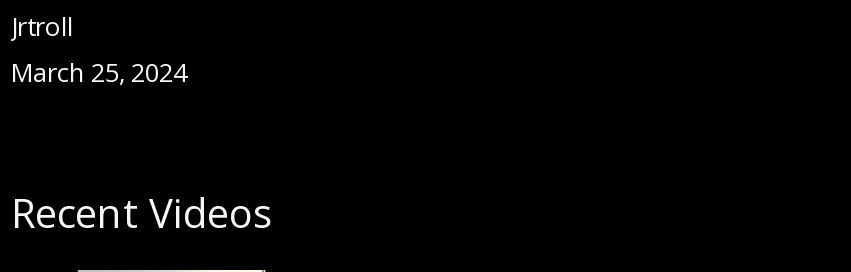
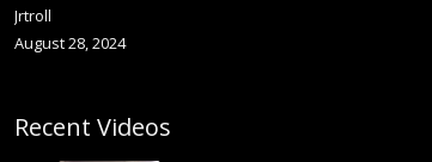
- March 25, 2024
+ August 28, 2024
